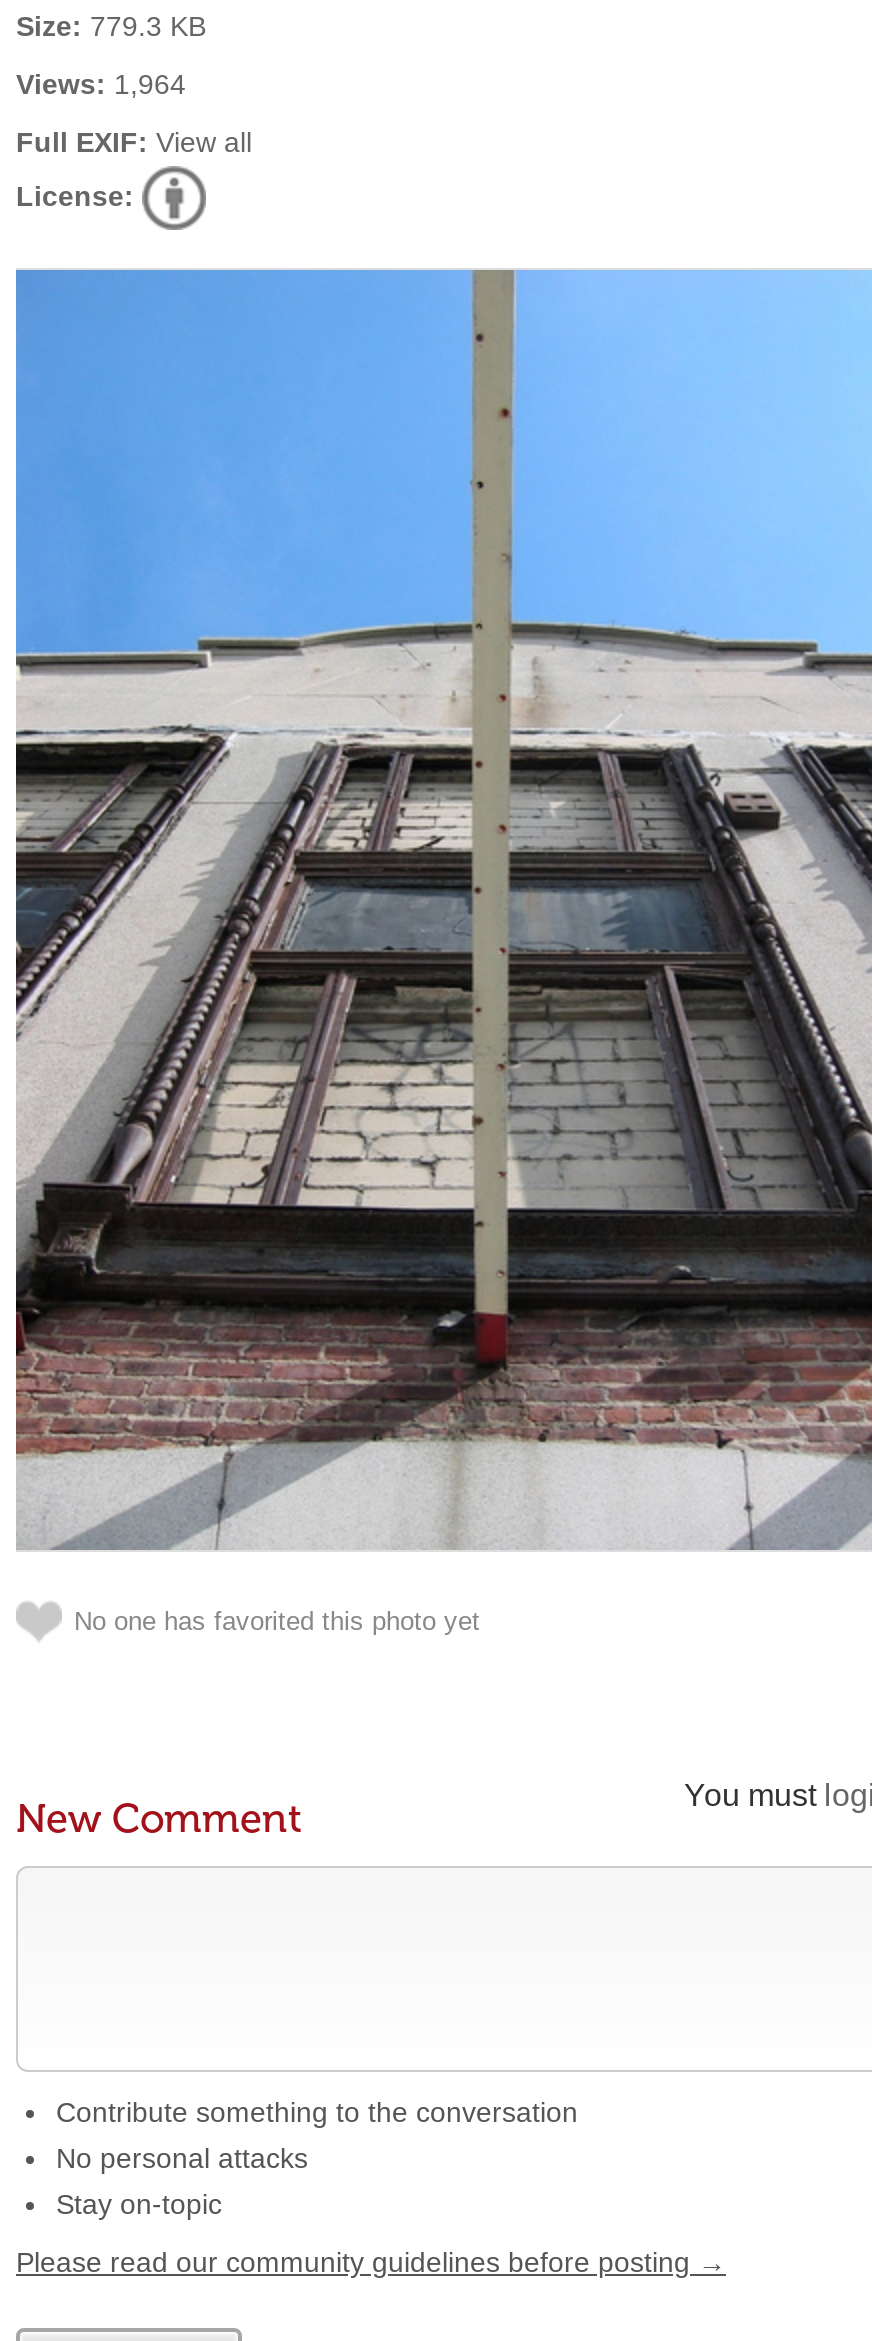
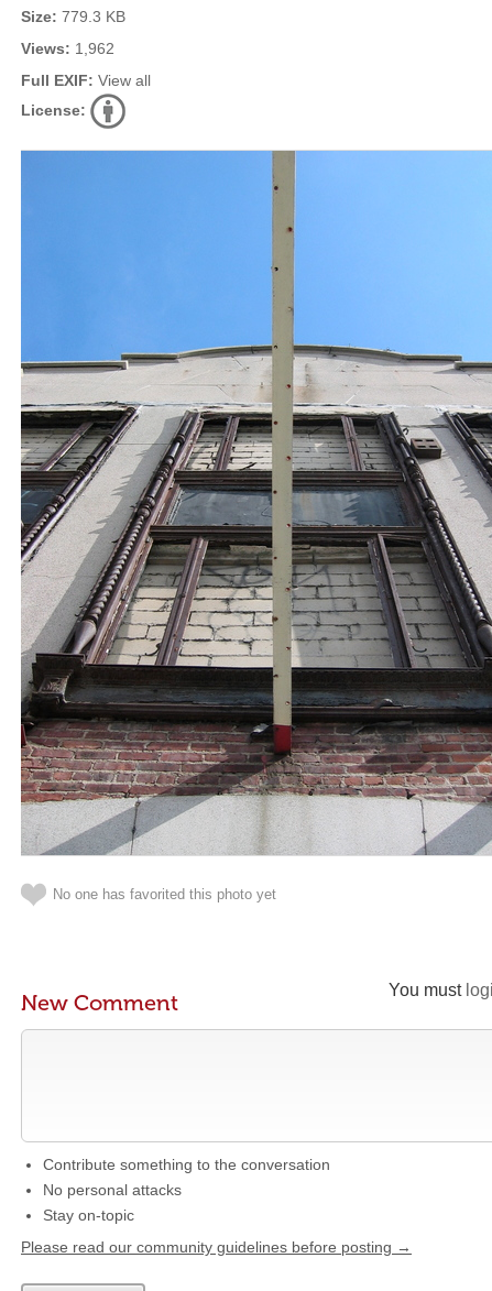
- Views: 1,964
+ Views: 1,962
